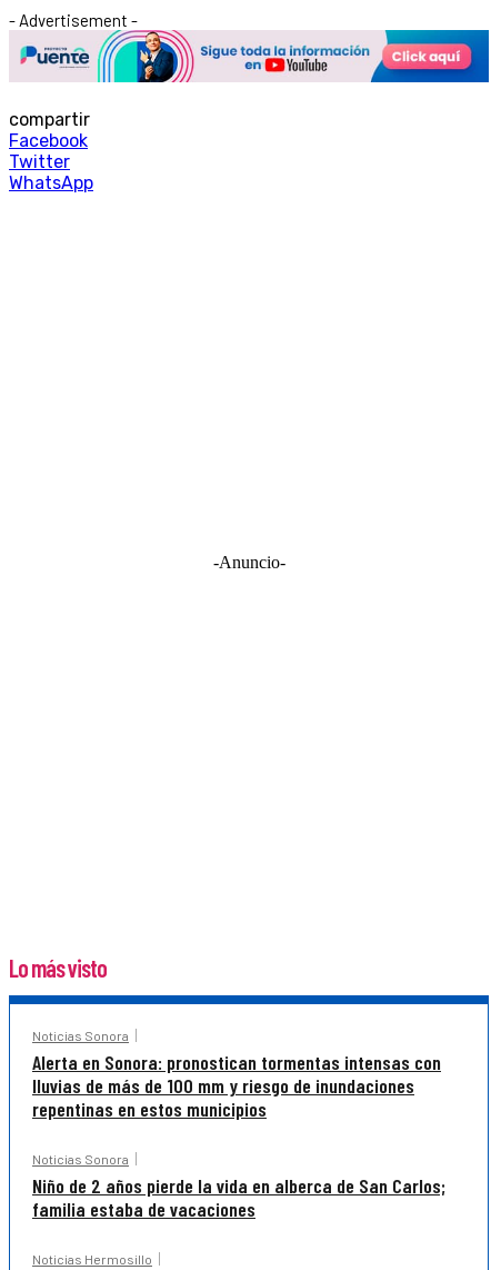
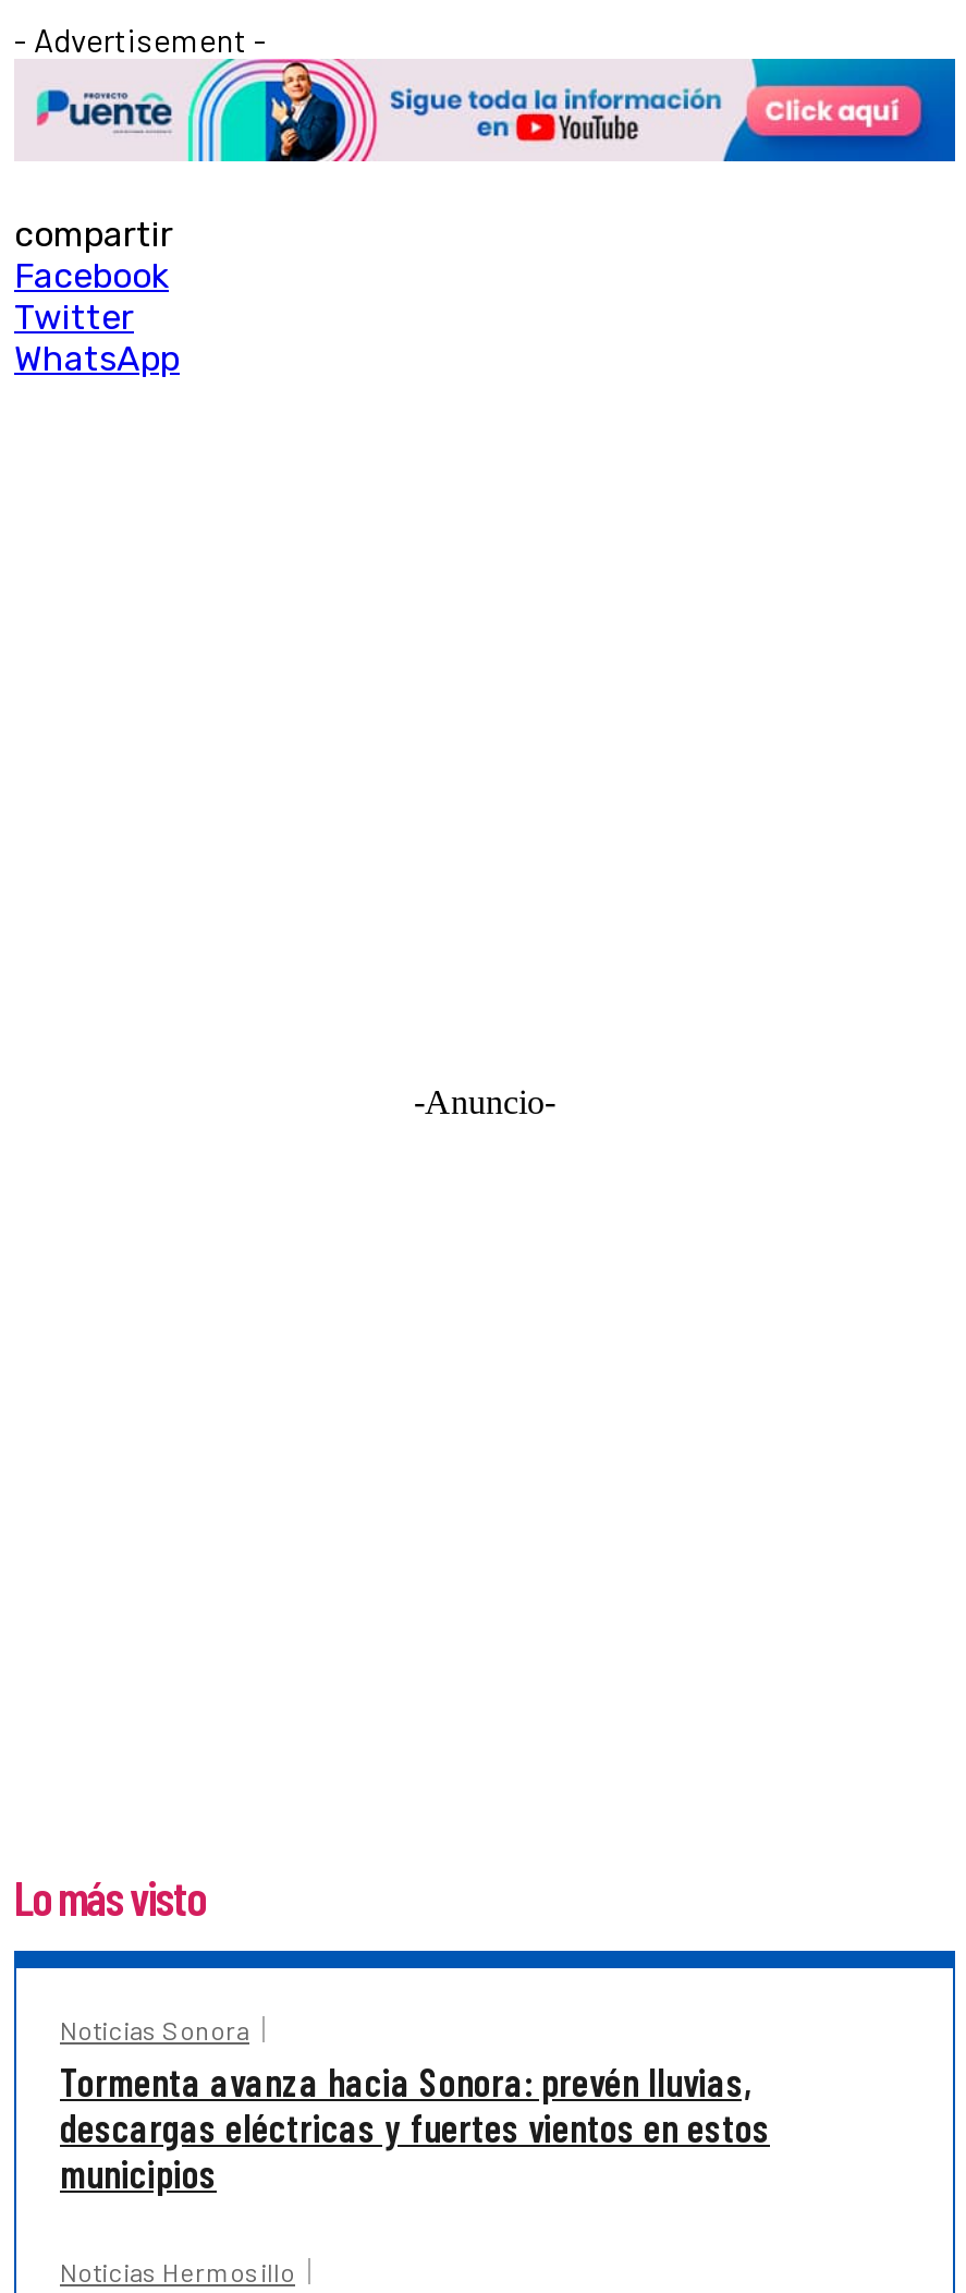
- Alerta en Sonora: pronostican tormentas intensas con
- lluvias de más de 100 mm y riesgo de inundaciones
- repentinas en estos municipios
- Noticias Sonora
- Niño de 2 años pierde la vida en alberca de San Carlos;
- familia estaba de vacaciones
+ Tormenta avanza hacia Sonora: prevén lluvias,
+ descargas eléctricas y fuertes vientos en estos
+ municipios
